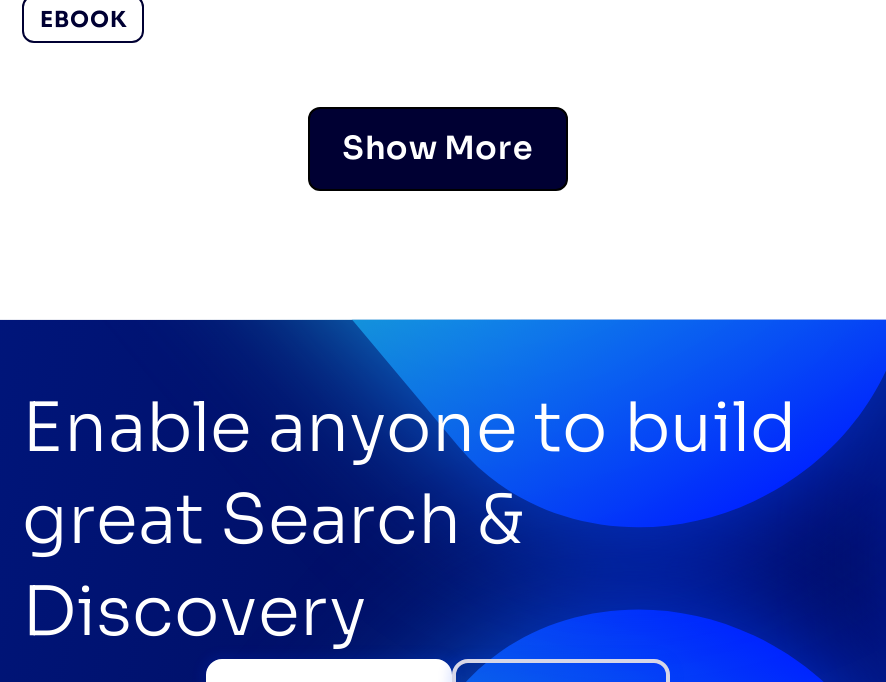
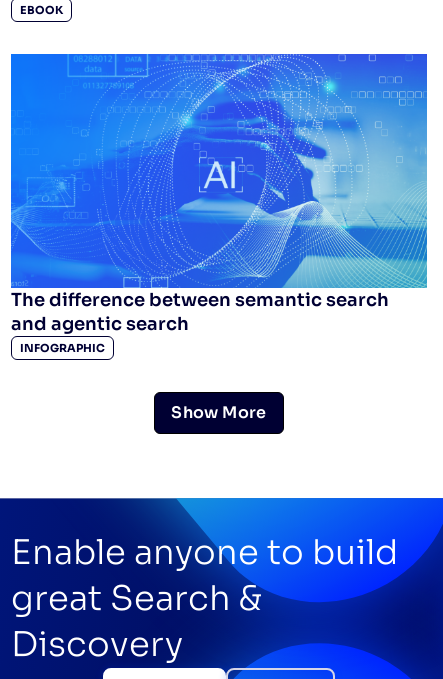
+ [image]
+ The difference between semantic search
+ and agentic search
+ INFOGRAPHIC
